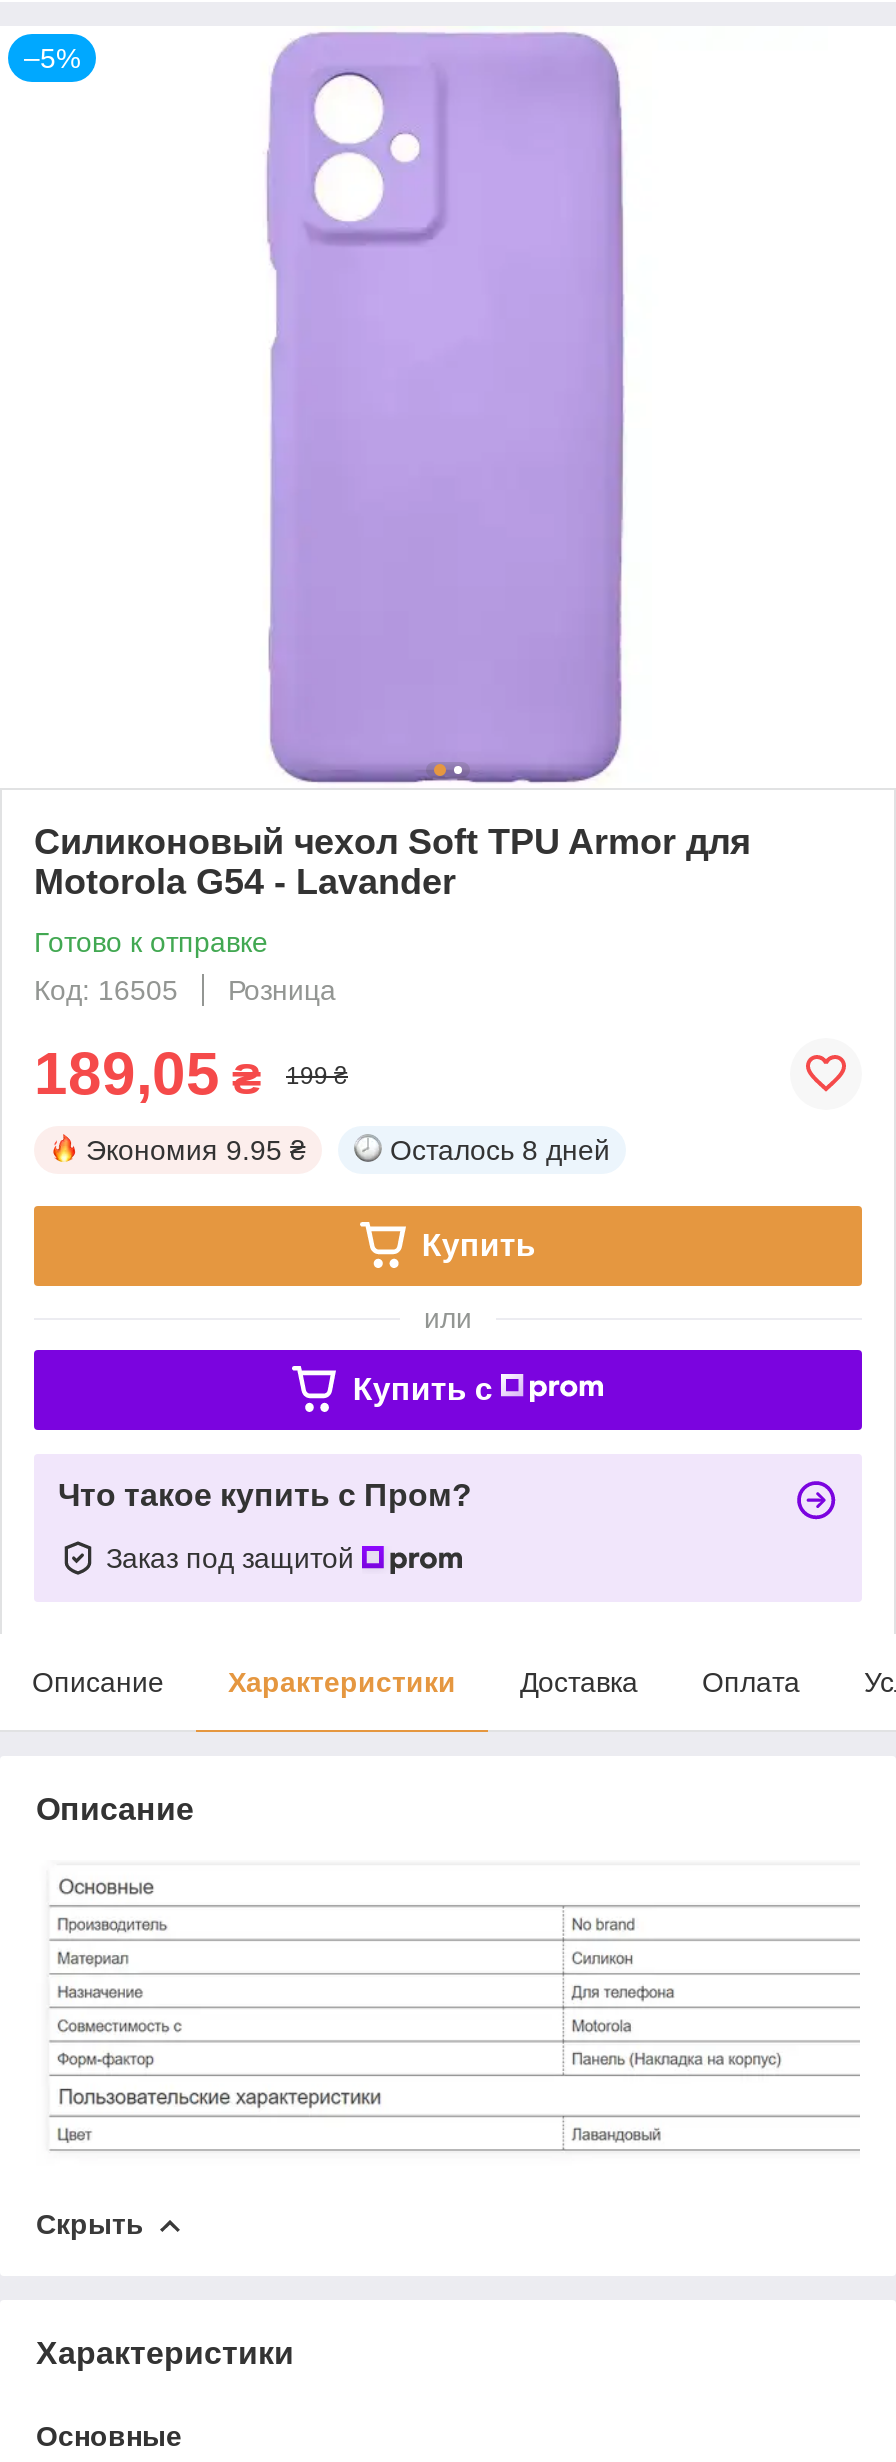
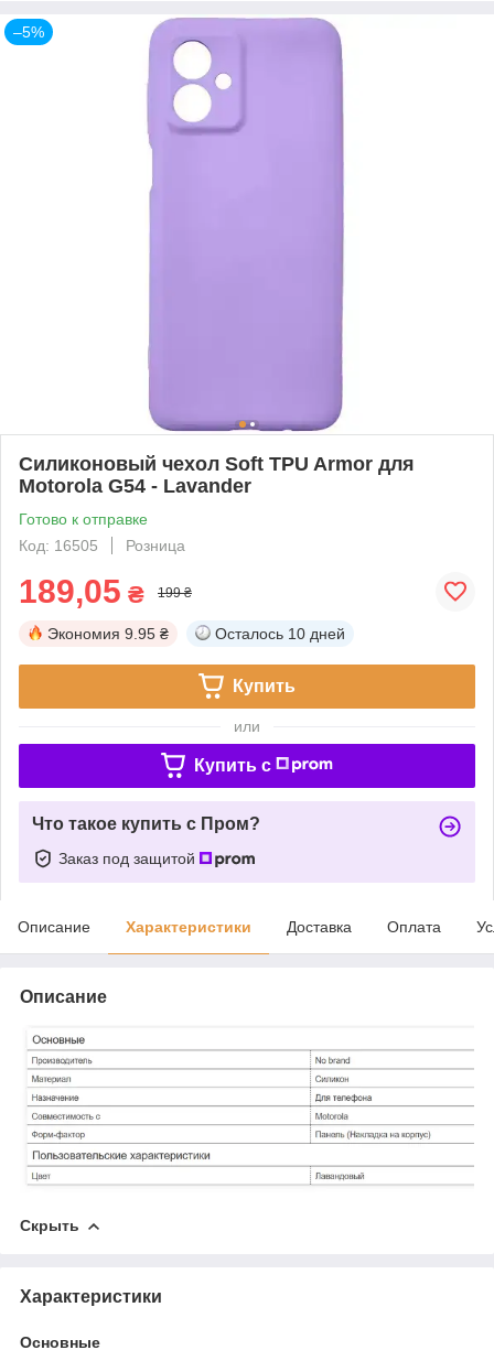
- Осталось 8 дней
+ Осталось 10 дней
